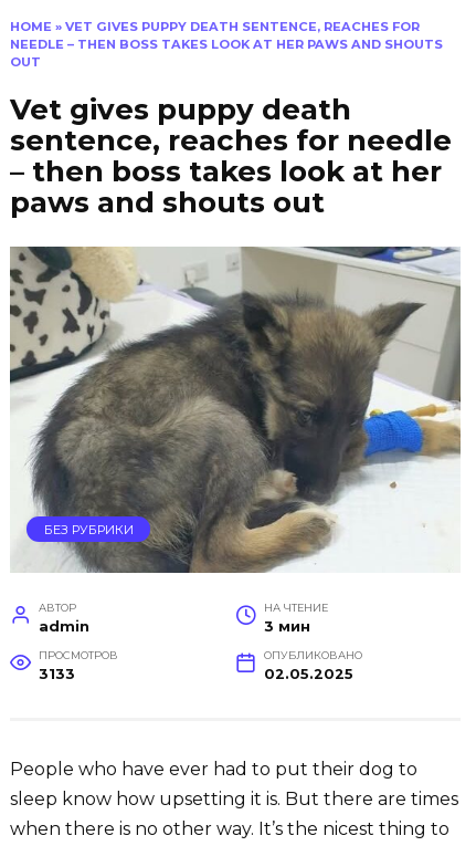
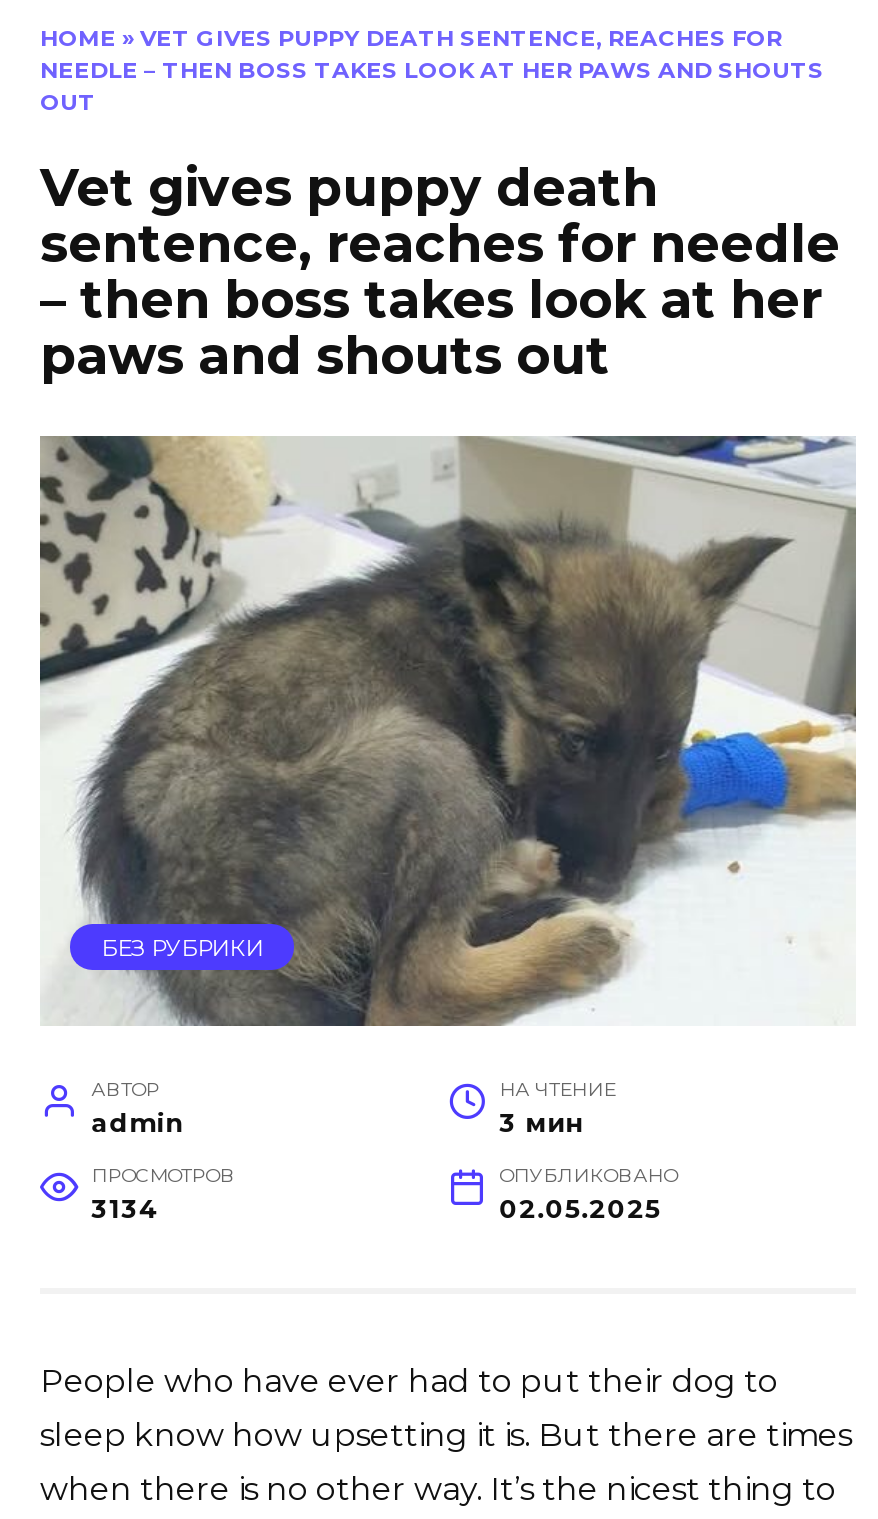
- 3133
+ 3134
